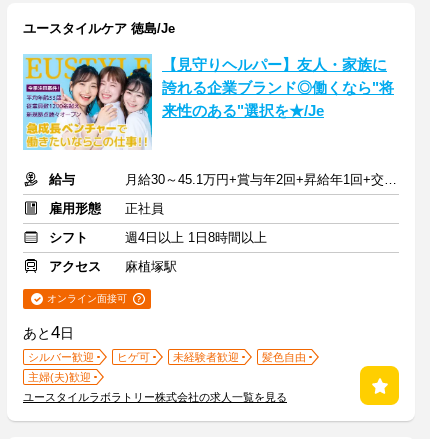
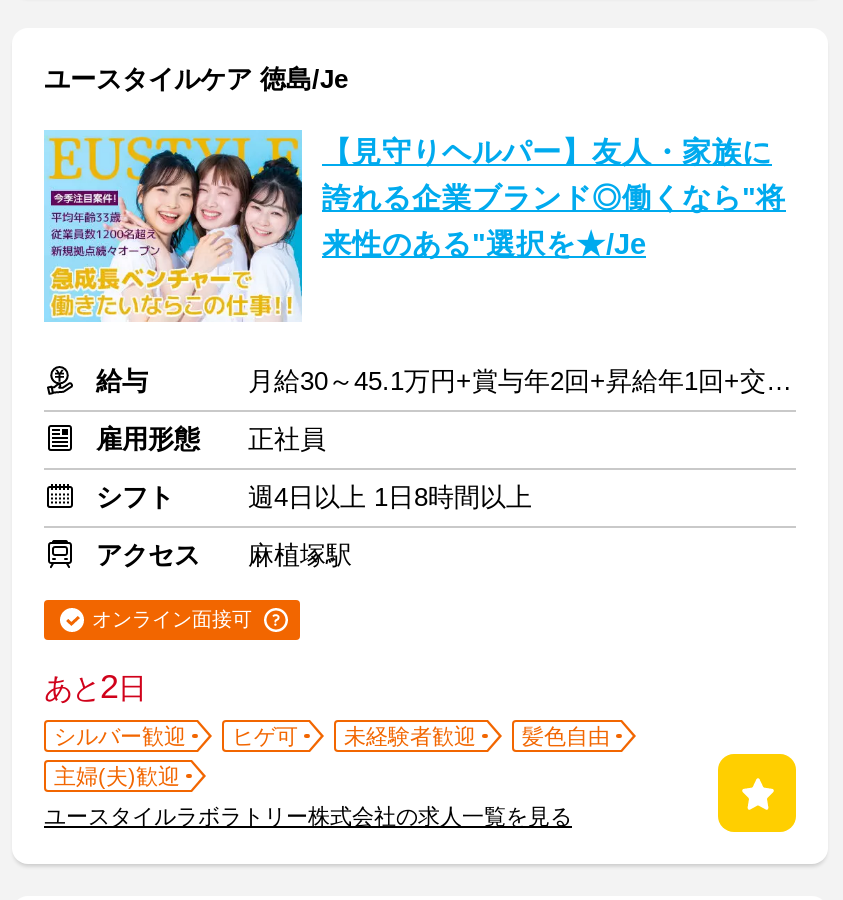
- あと4日
+ あと2日
